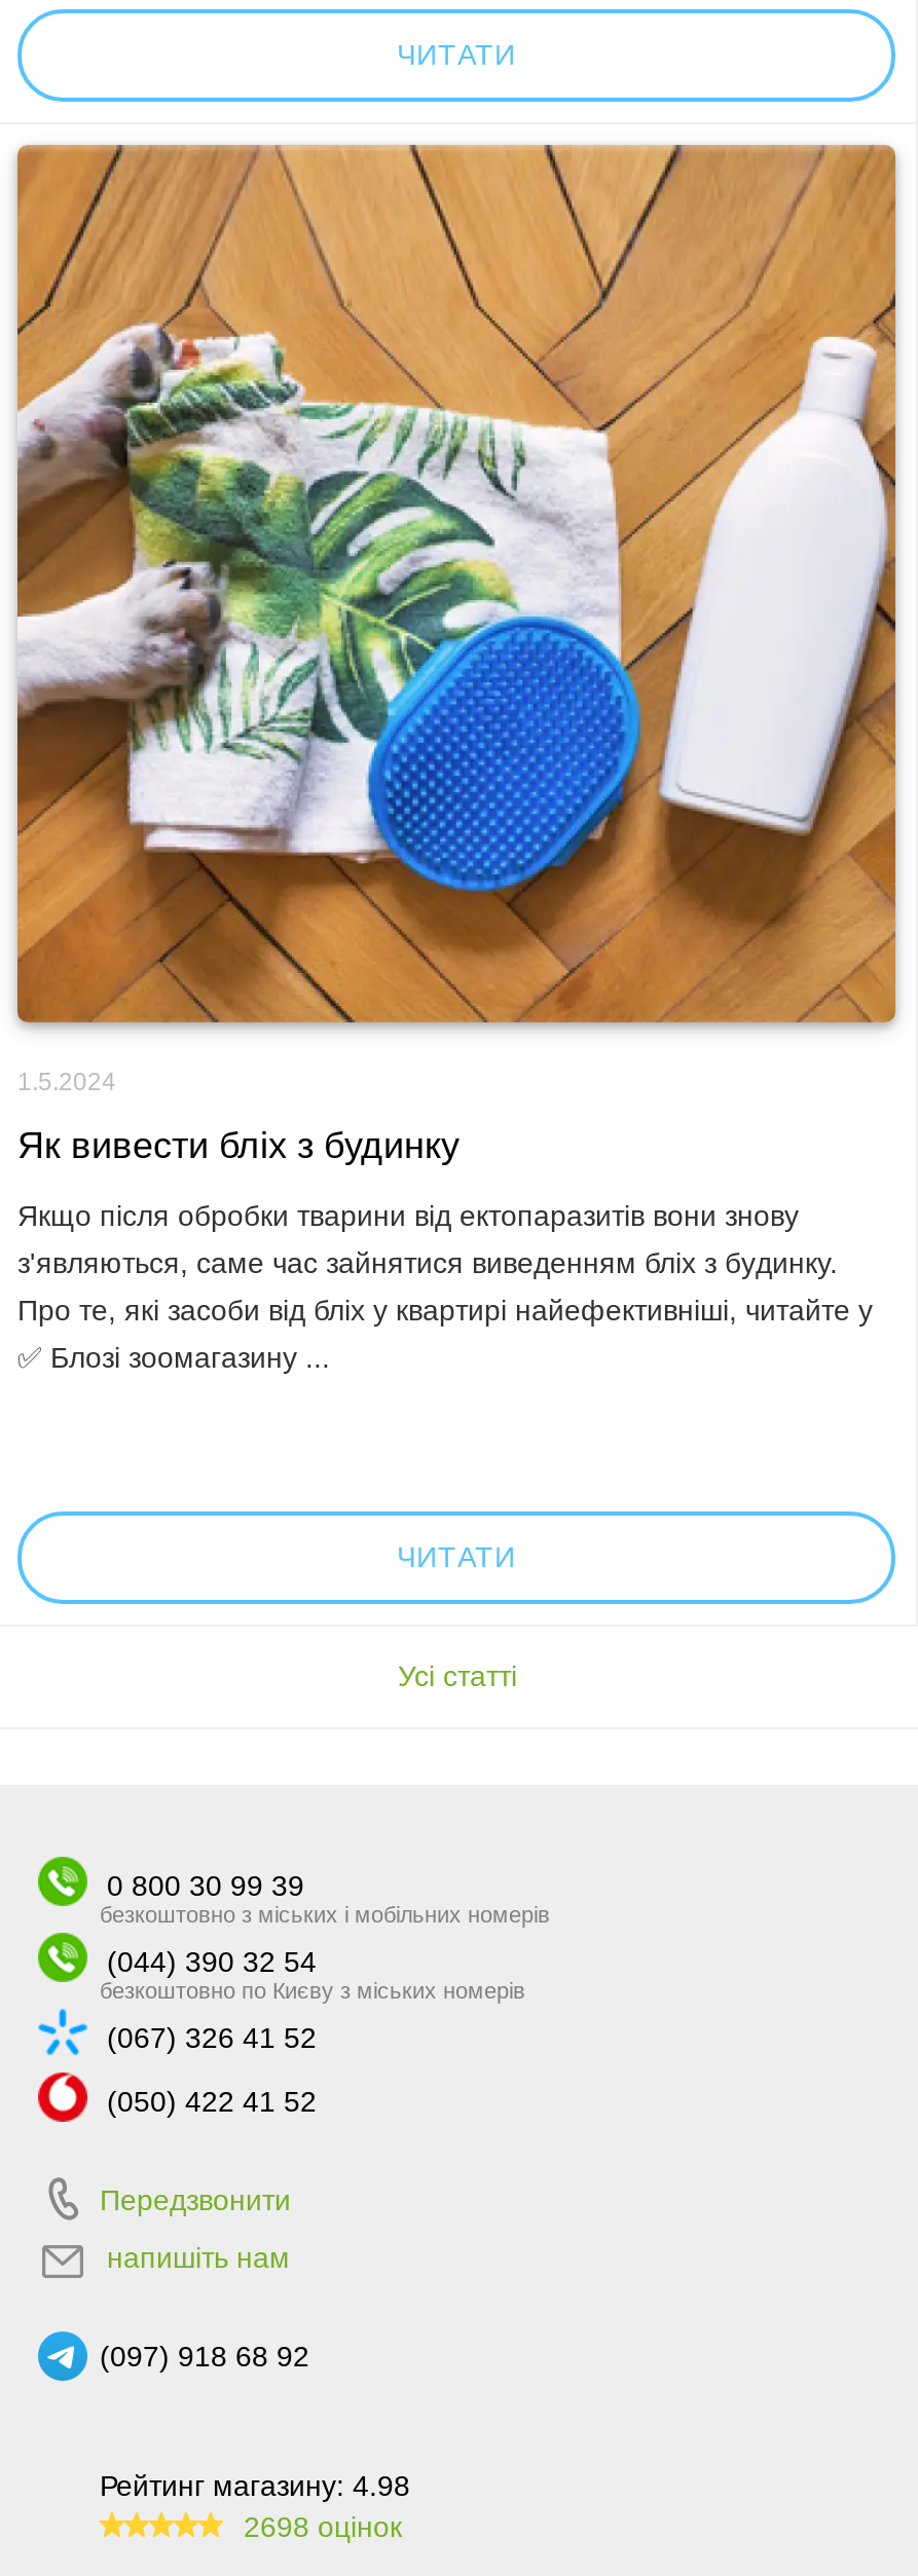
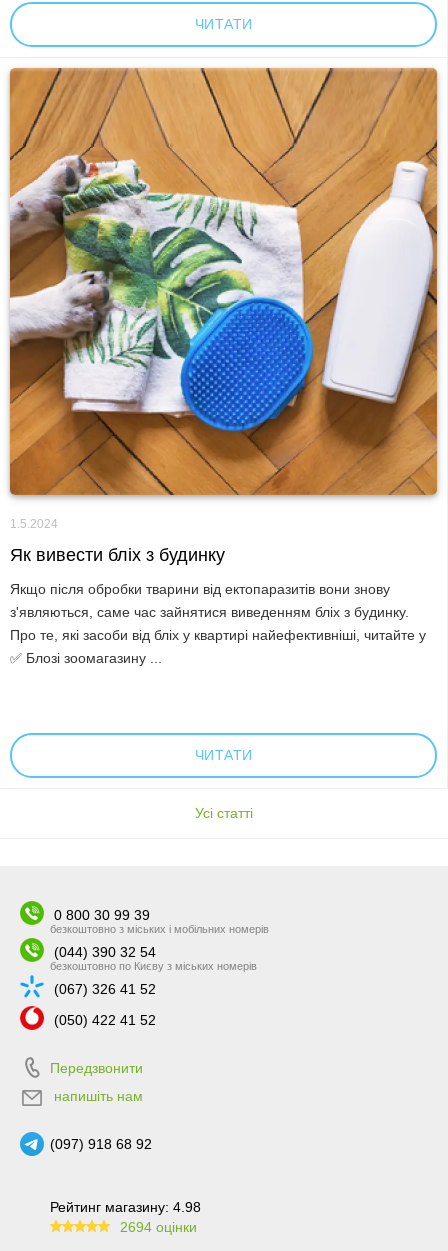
- 2698 оцінок
+ 2694 оцінки
